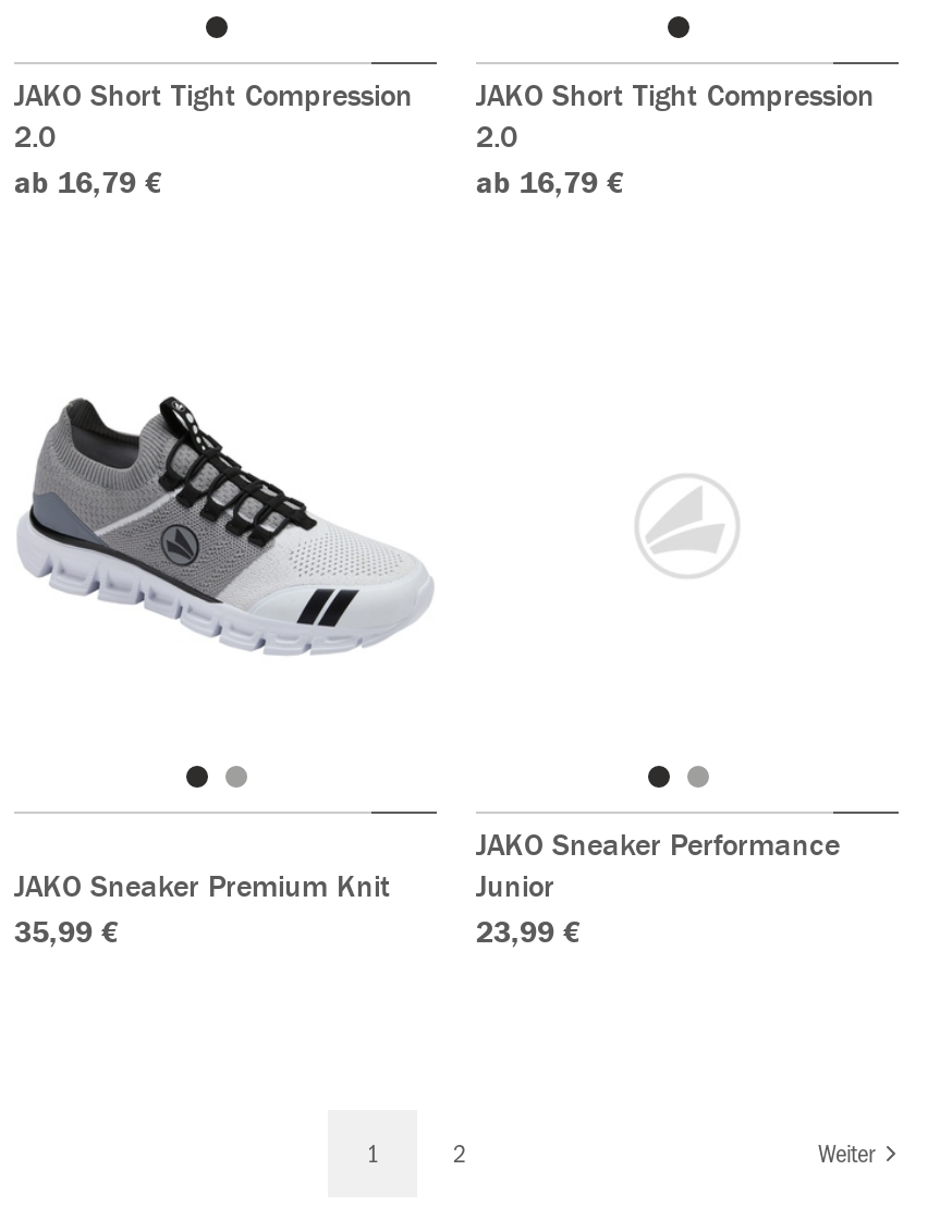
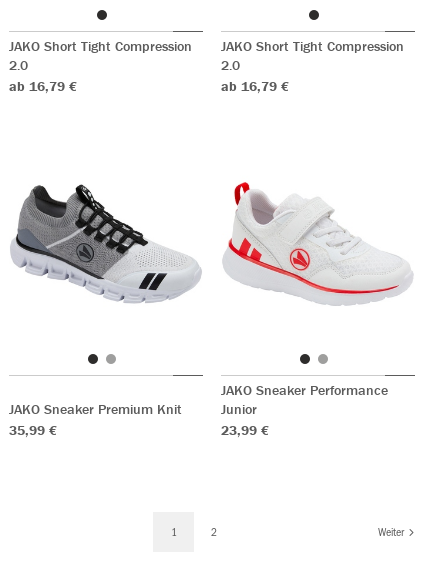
+ [image]
